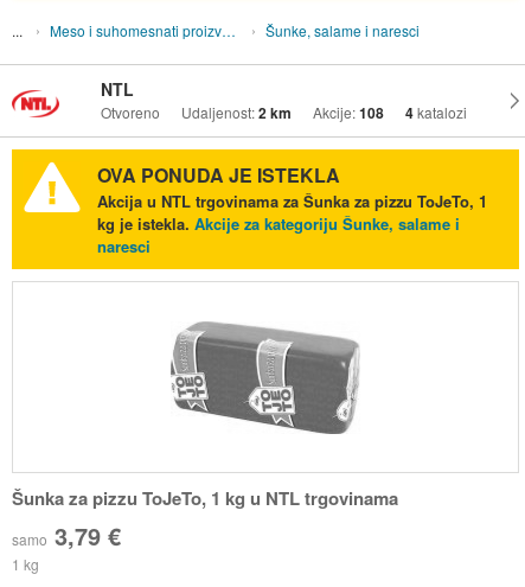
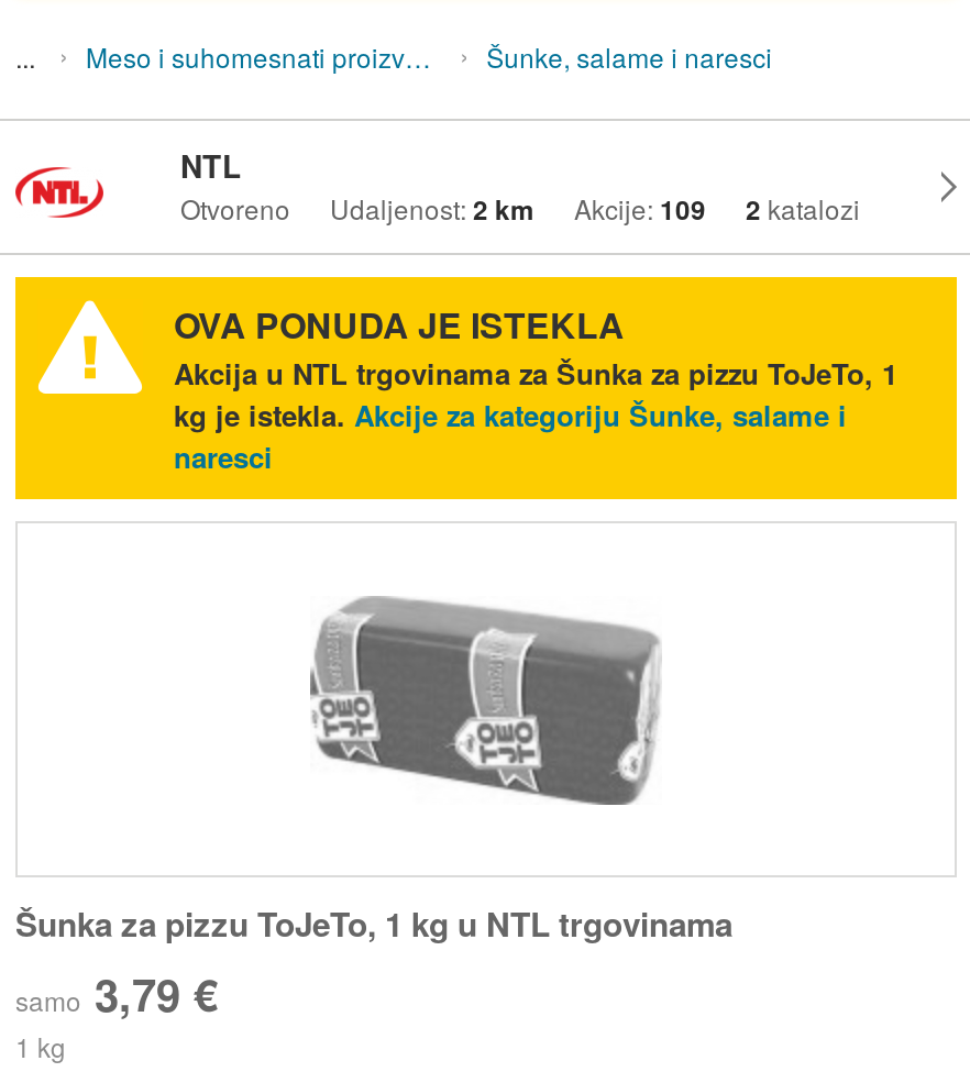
- Akcije: 108
+ Akcije: 109

- 4 katalozi
+ 2 katalozi
